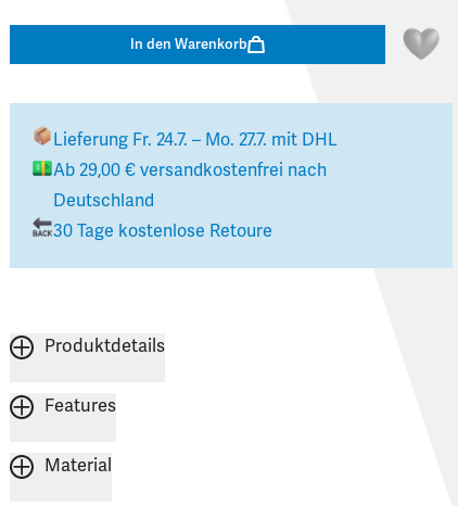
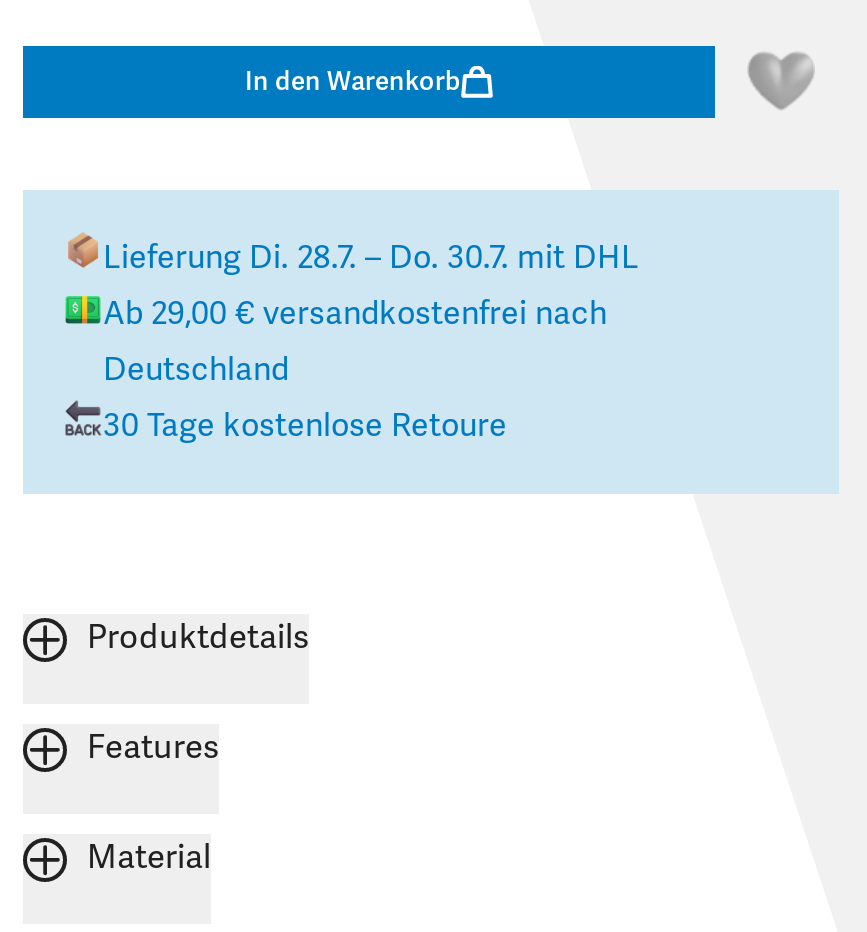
- Lieferung Fr. 24.7. – Mo. 27.7. mit DHL
+ Lieferung Di. 28.7. – Do. 30.7. mit DHL
